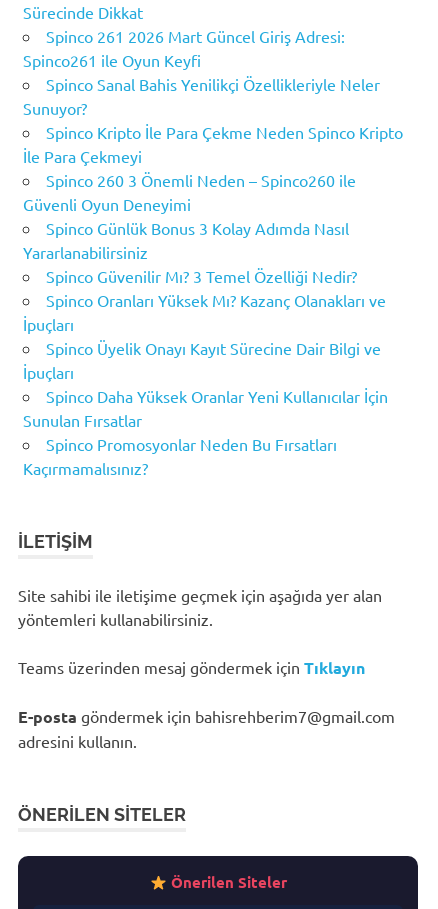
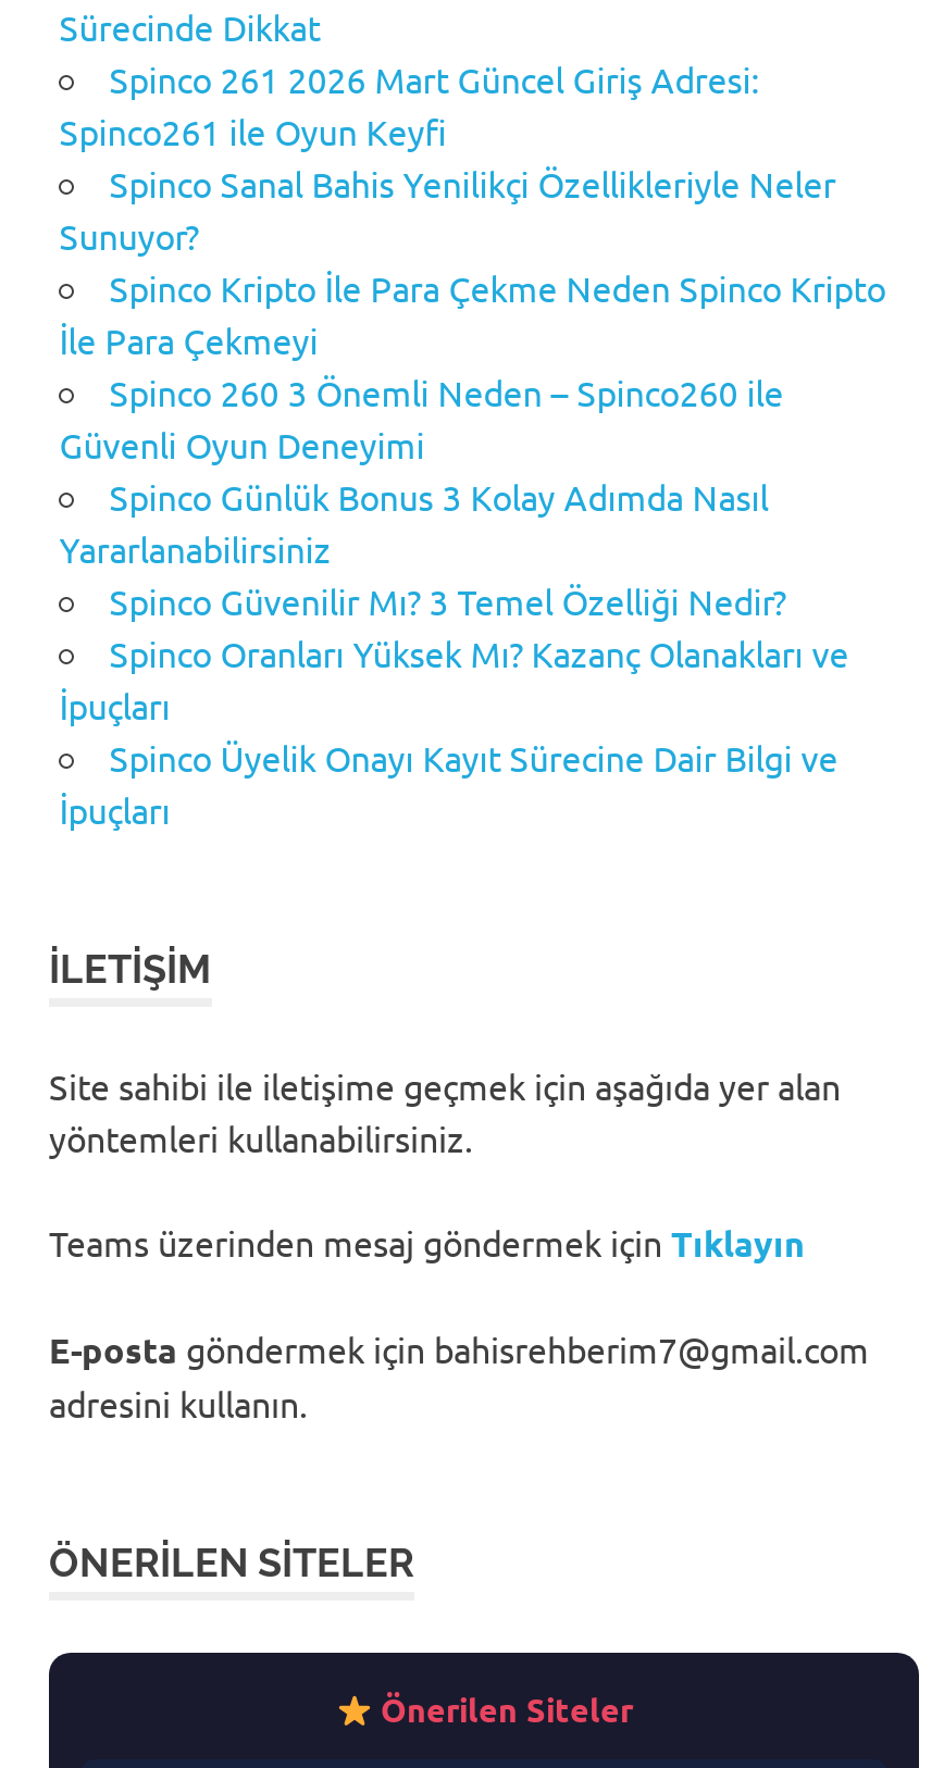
- Spinco Daha Yüksek Oranlar Yeni Kullanıcılar İçin
- Sunulan Fırsatlar
- Spinco Promosyonlar Neden Bu Fırsatları
- Kaçırmamalısınız?
